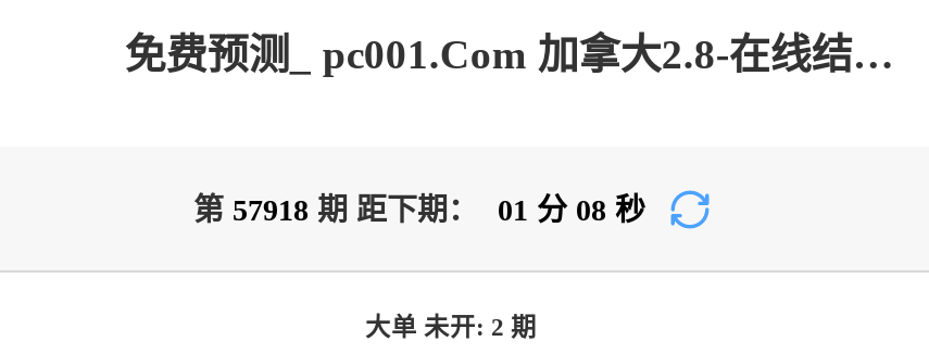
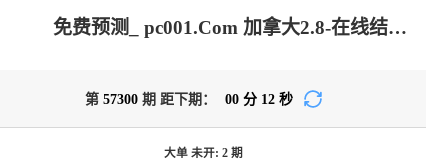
- 第57918期 距下期： 01分 08秒
+ 第57300期 距下期： 00分 12秒
